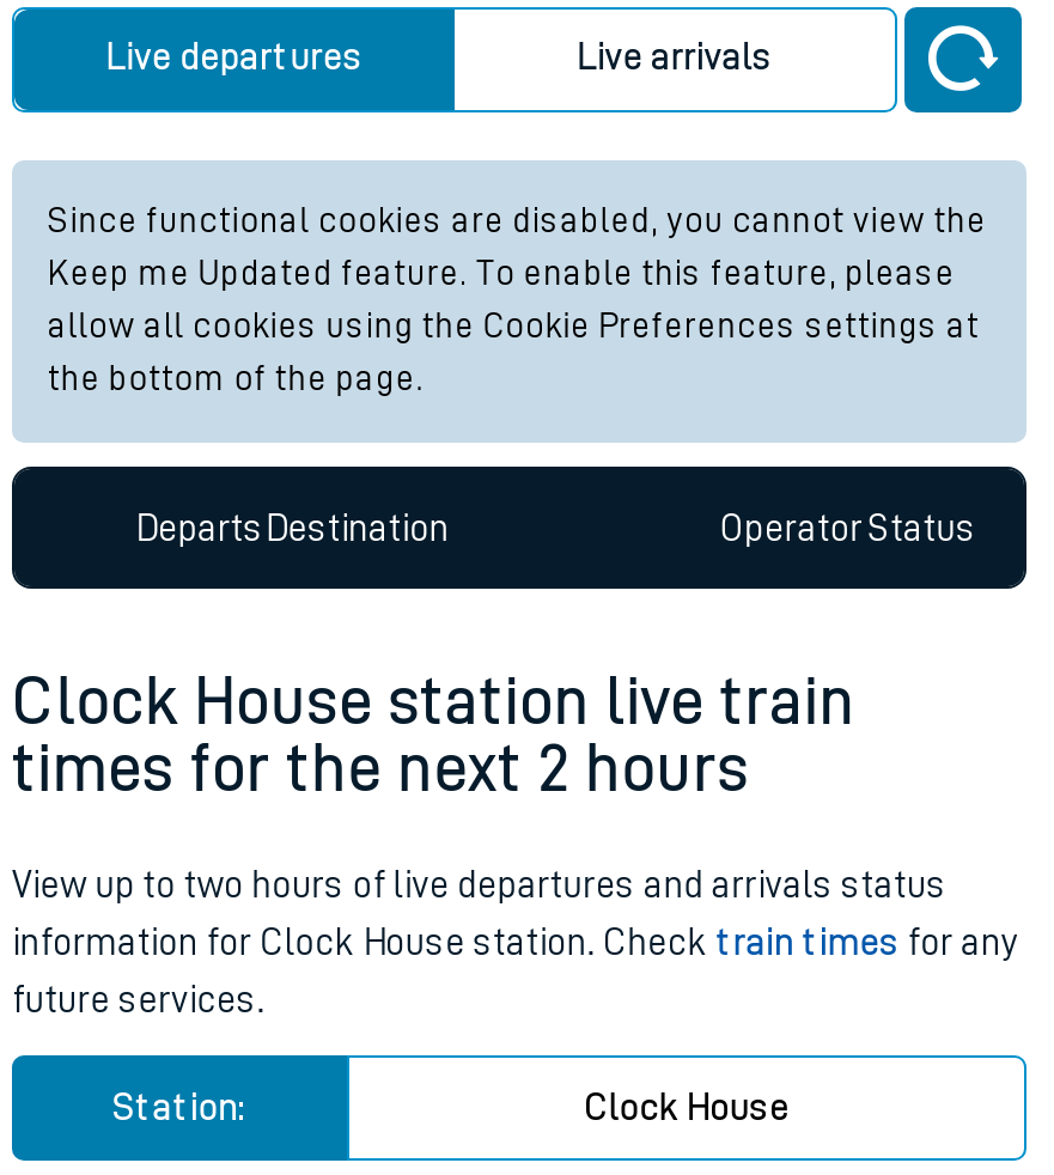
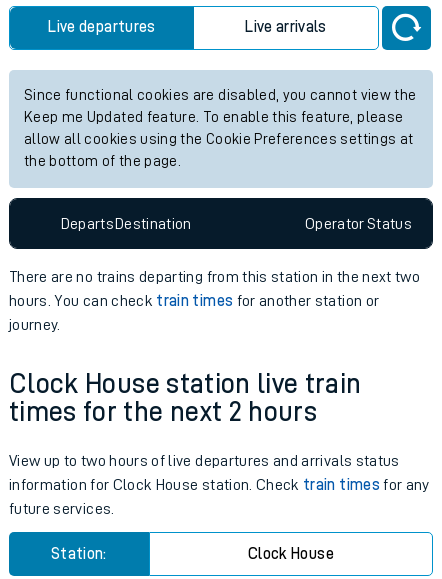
+ There are no trains departing from this station in the next two
+ hours. You can check train times for another station or
+ journey.
